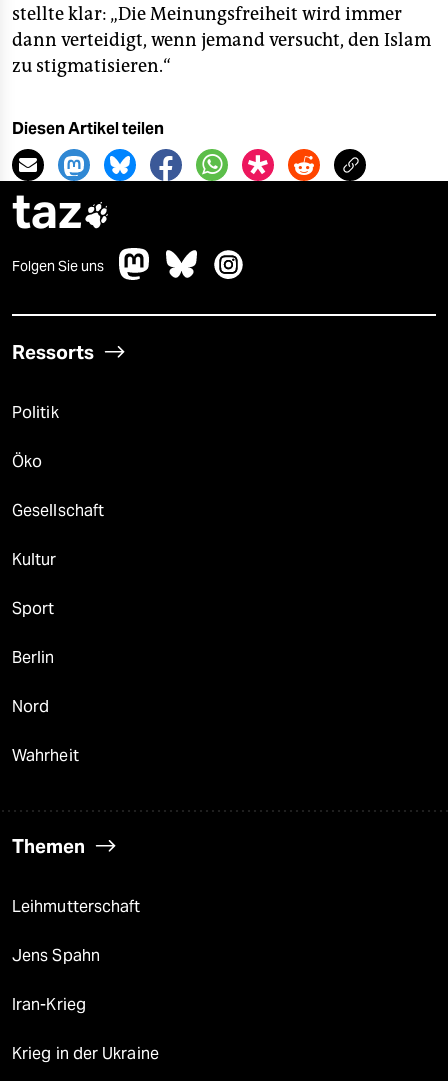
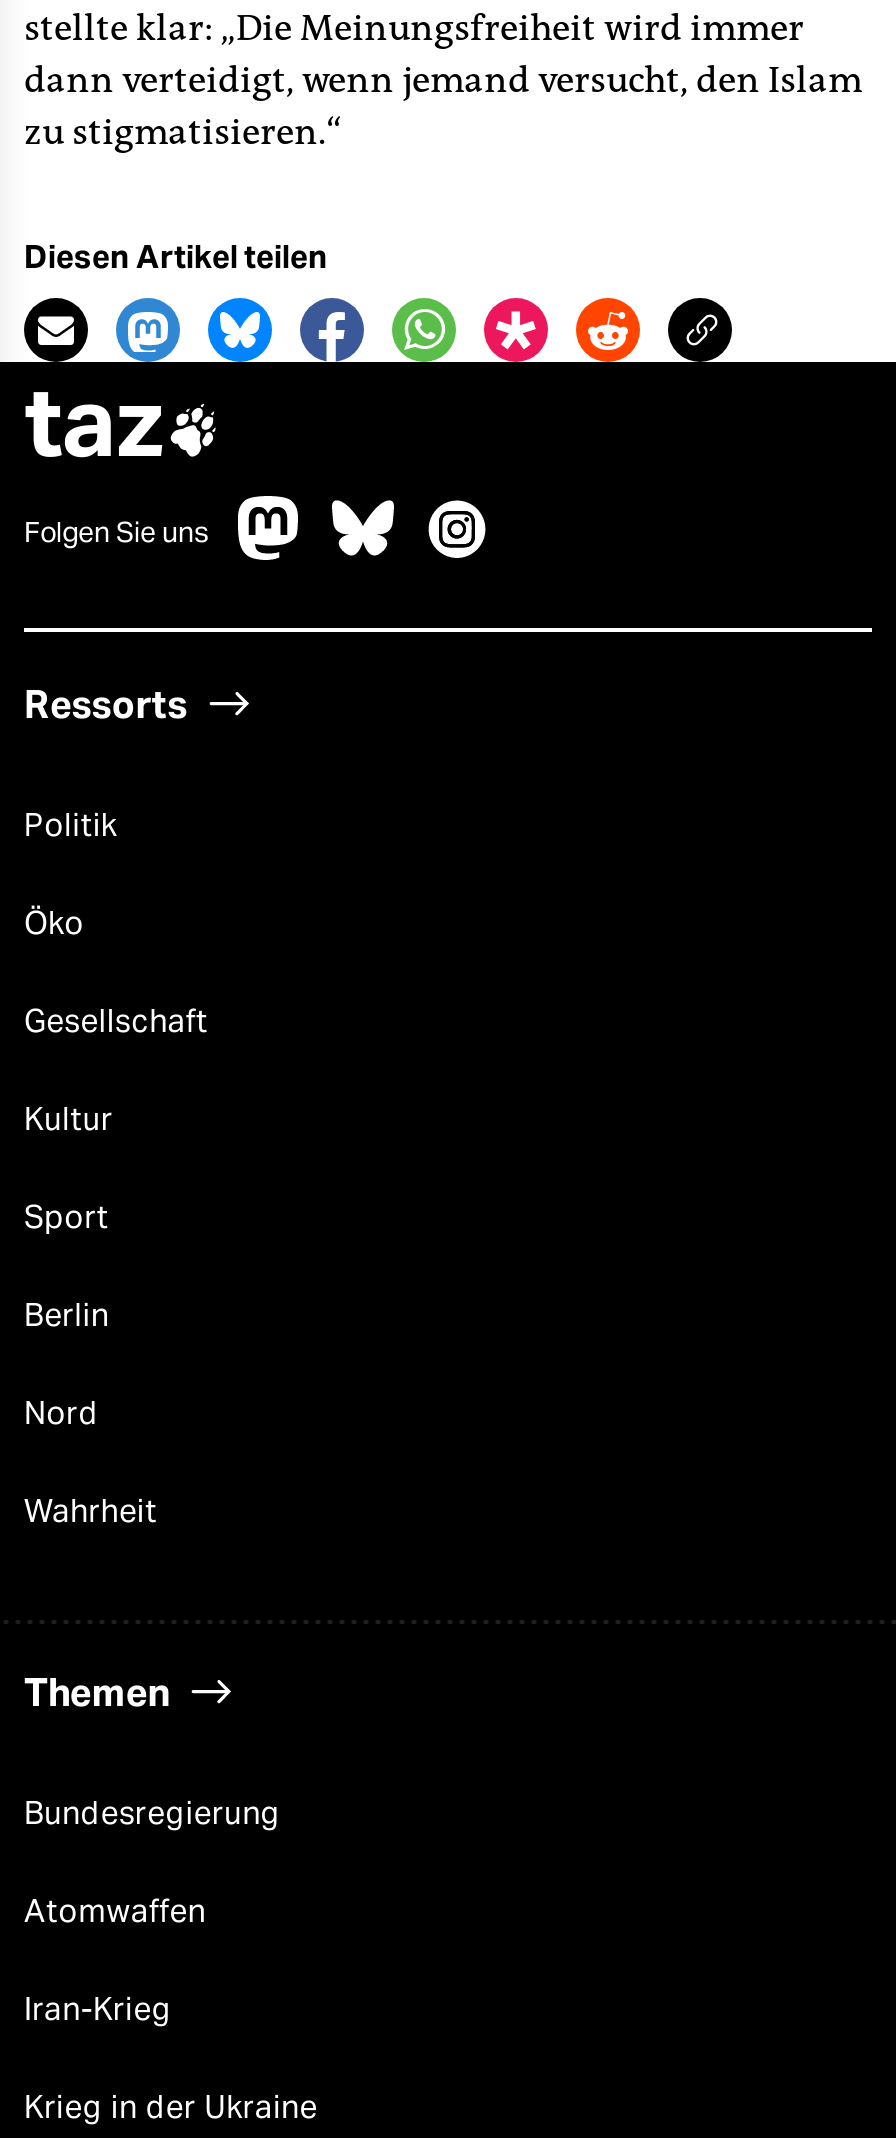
- Leihmutterschaft
+ Bundesregierung

- Jens Spahn
+ Atomwaffen
